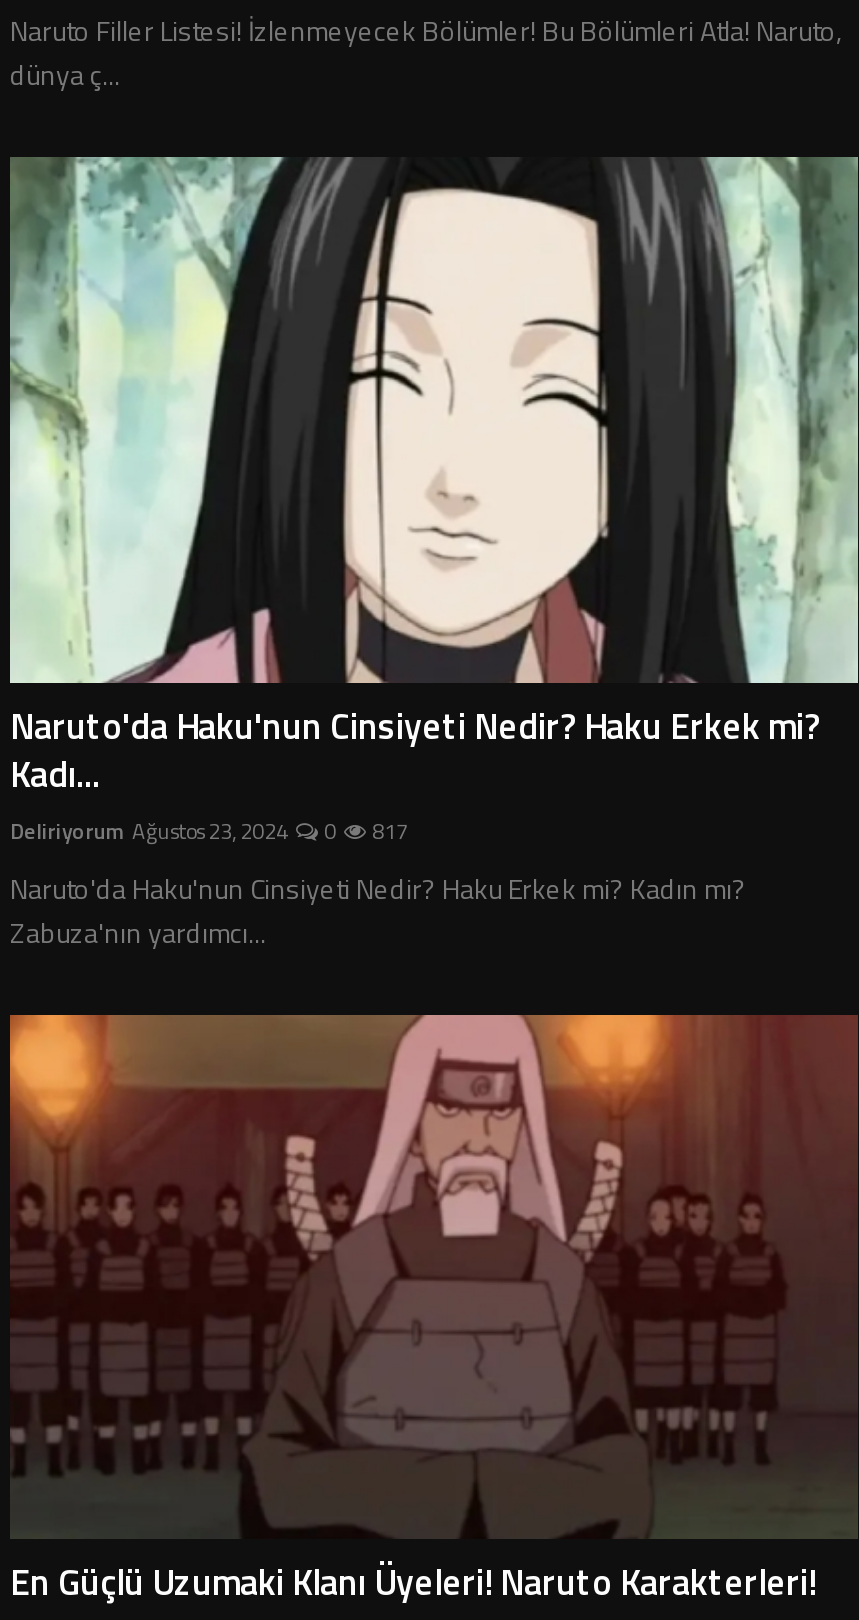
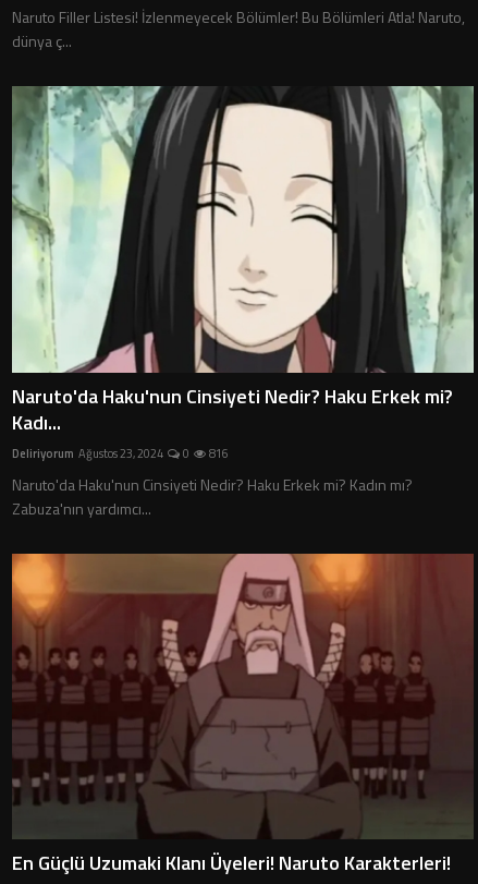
- Deliriyorum Ağustos 23, 2024 0 817
+ Deliriyorum Ağustos 23, 2024 0 816
